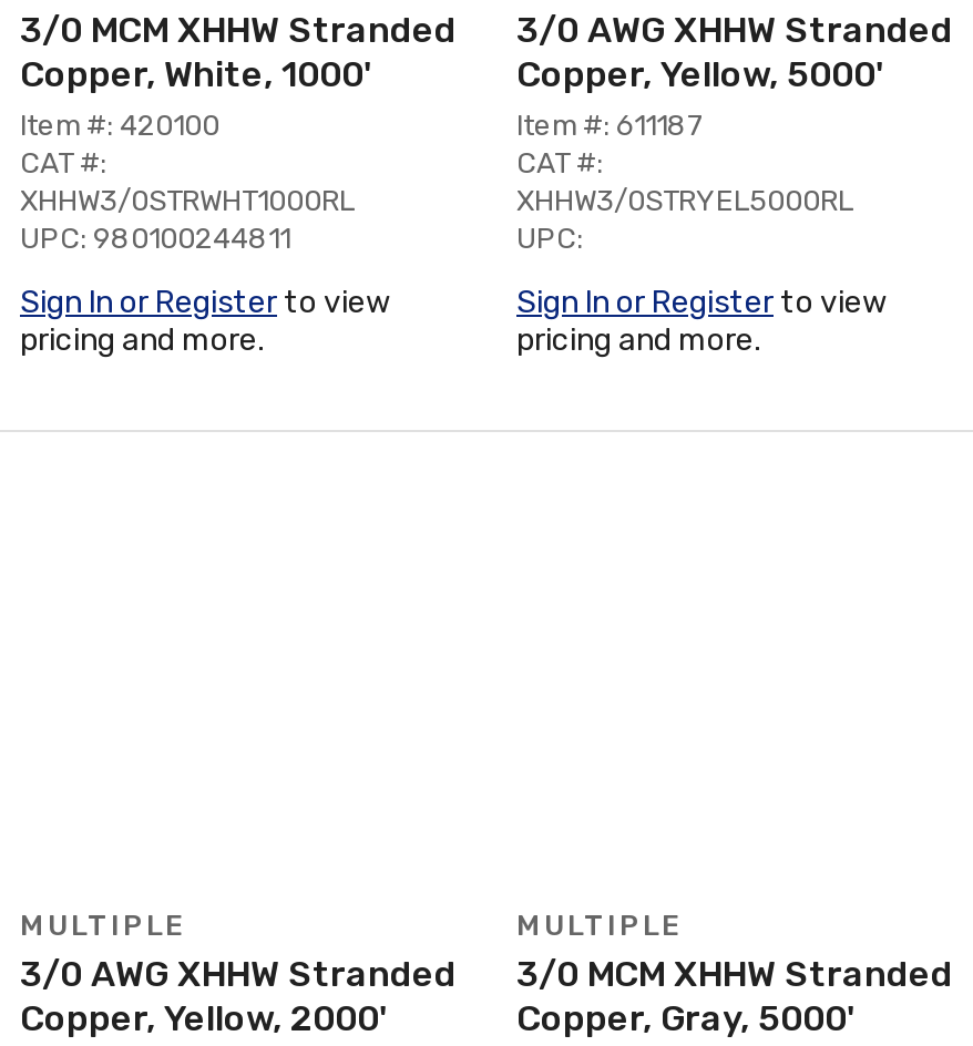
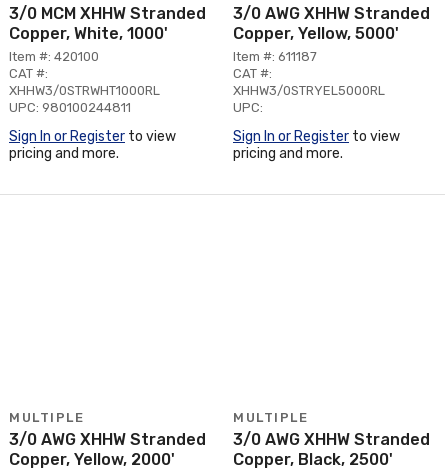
- 3/0 MCM XHHW Stranded
+ 3/0 AWG XHHW Stranded

- Copper, Gray, 5000'
+ Copper, Black, 2500'
